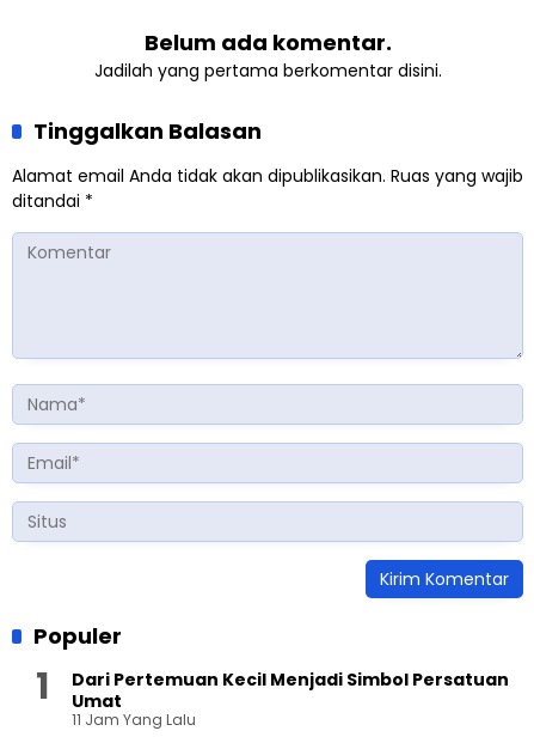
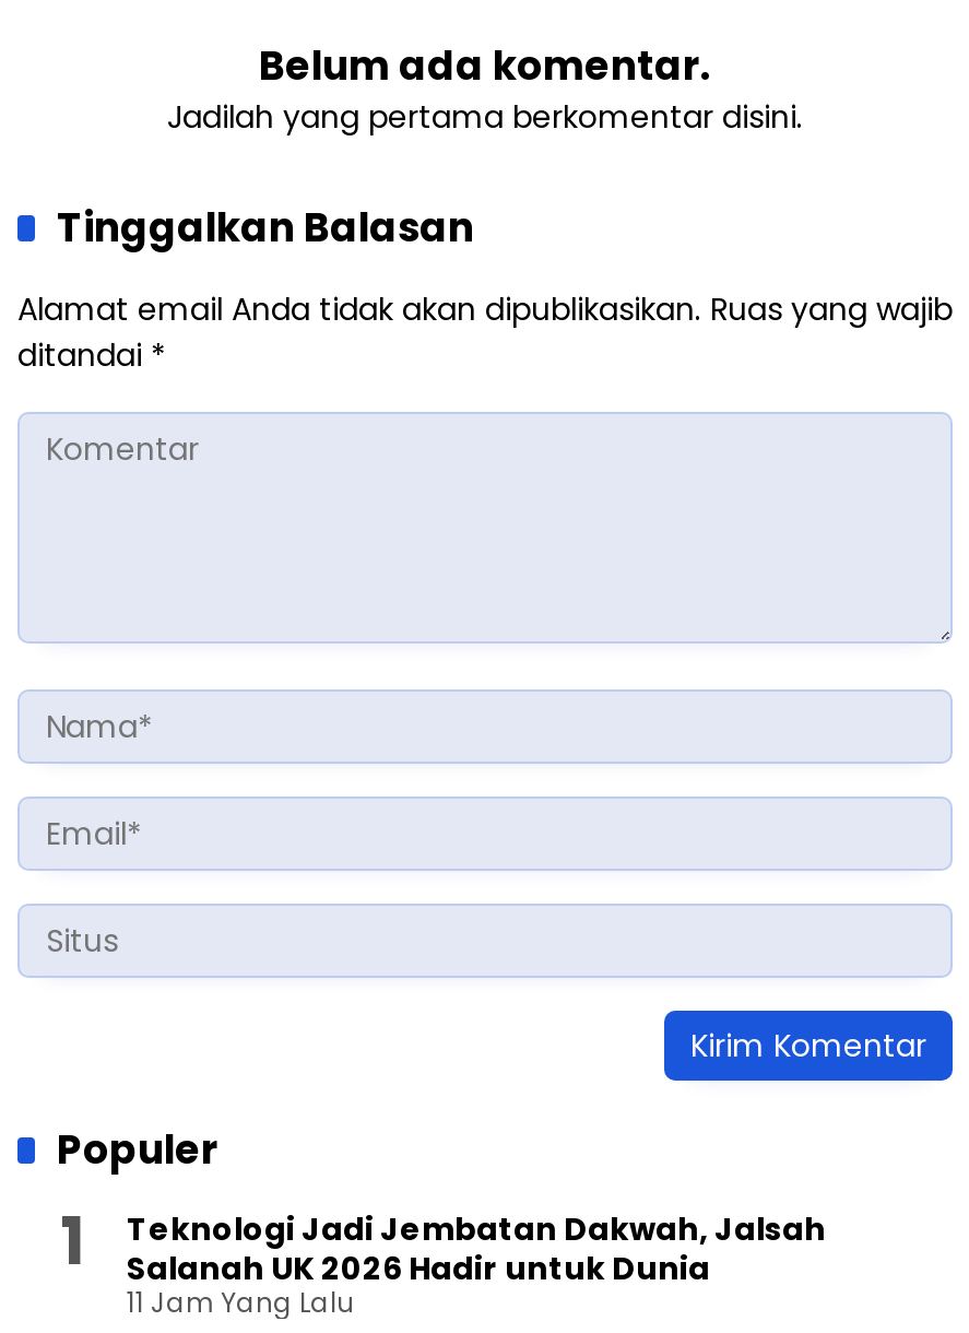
- Dari Pertemuan Kecil Menjadi Simbol Persatuan
- Umat
+ Teknologi Jadi Jembatan Dakwah, Jalsah
+ Salanah UK 2026 Hadir untuk Dunia
